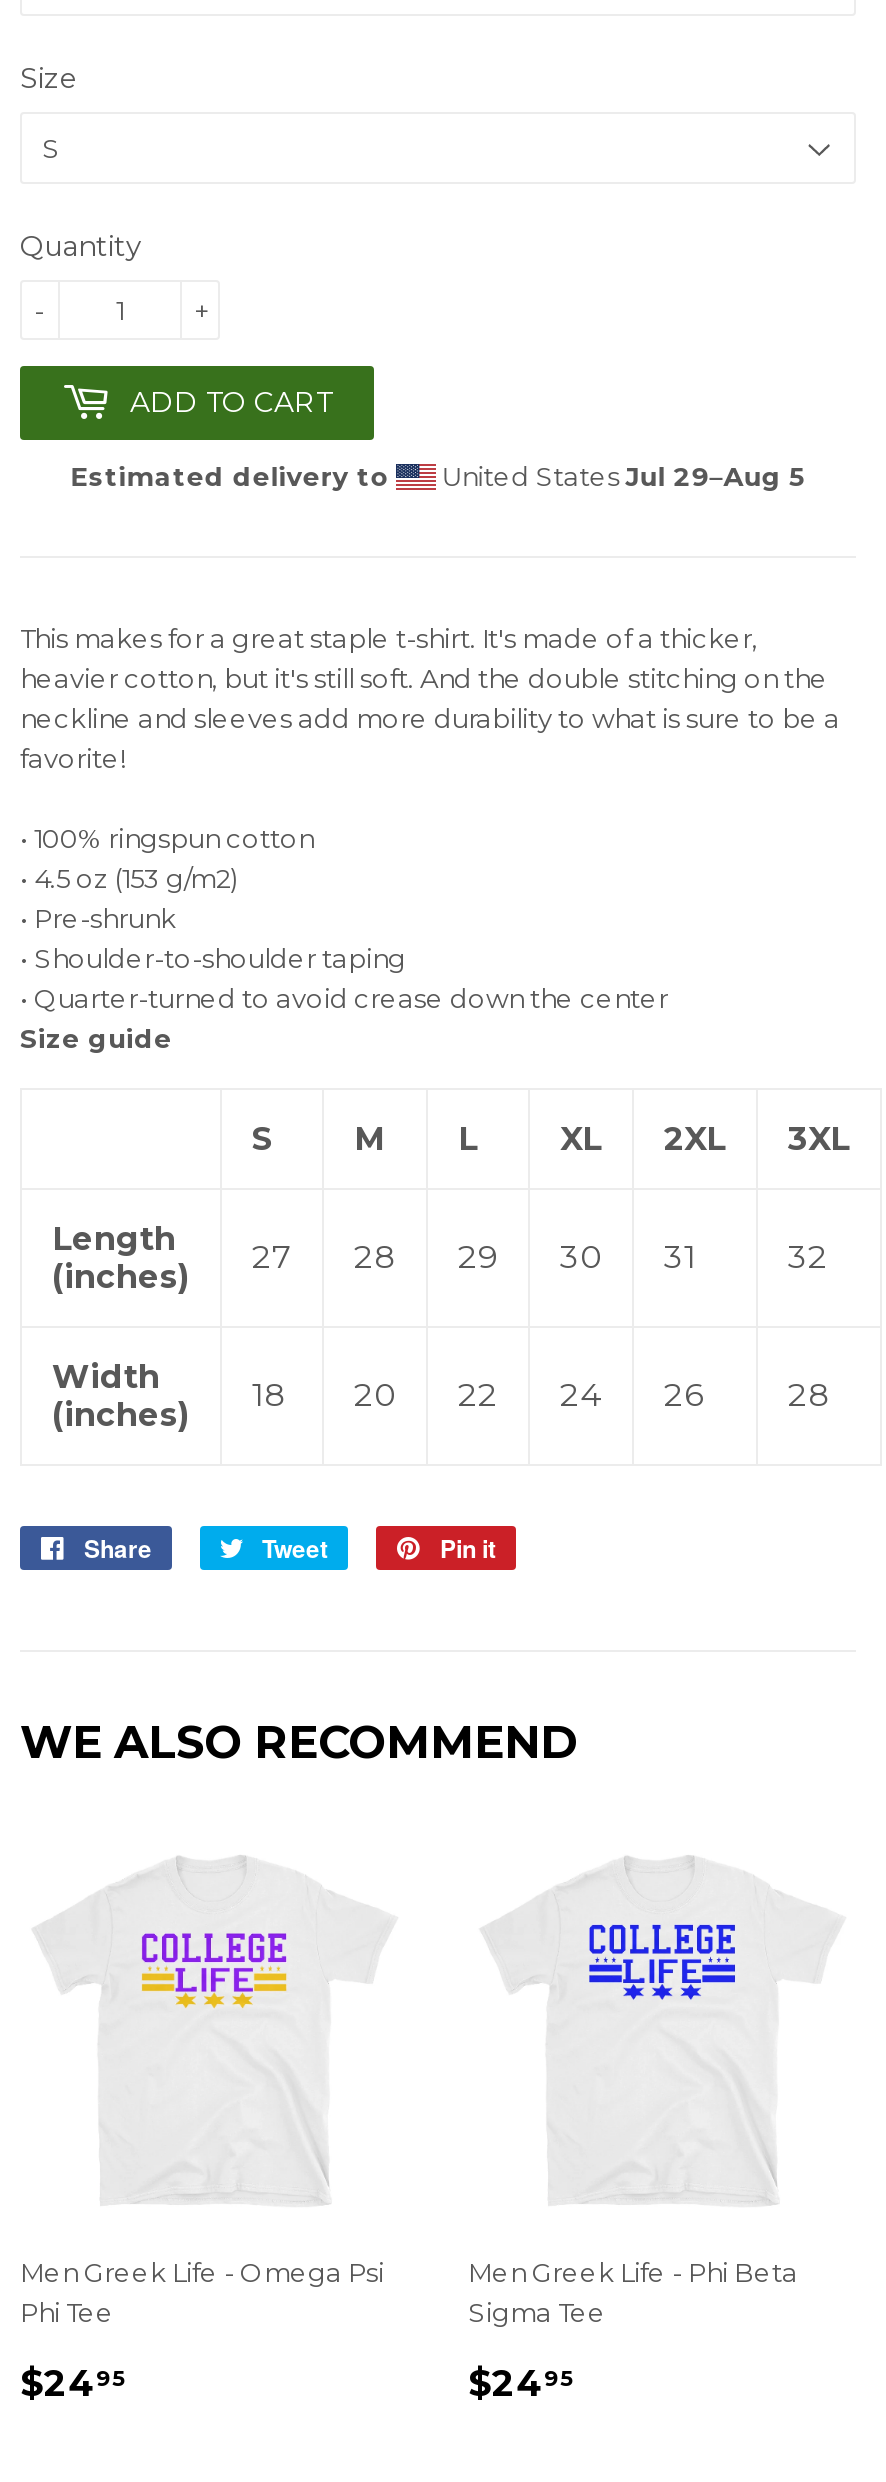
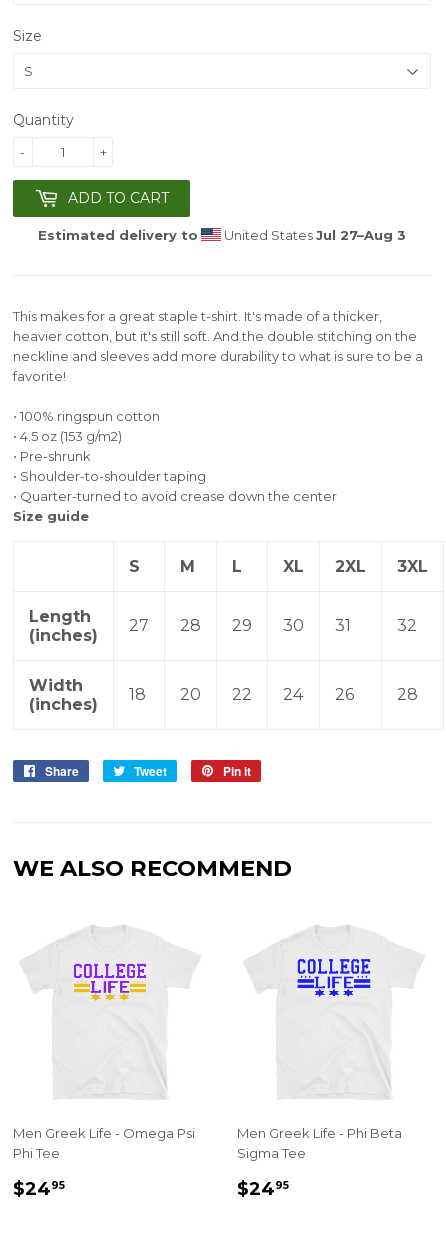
- United States Jul 29–Aug 5
+ United States Jul 27–Aug 3
